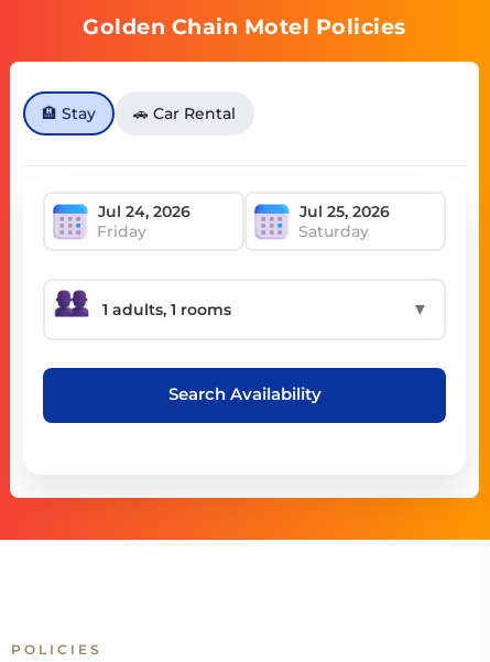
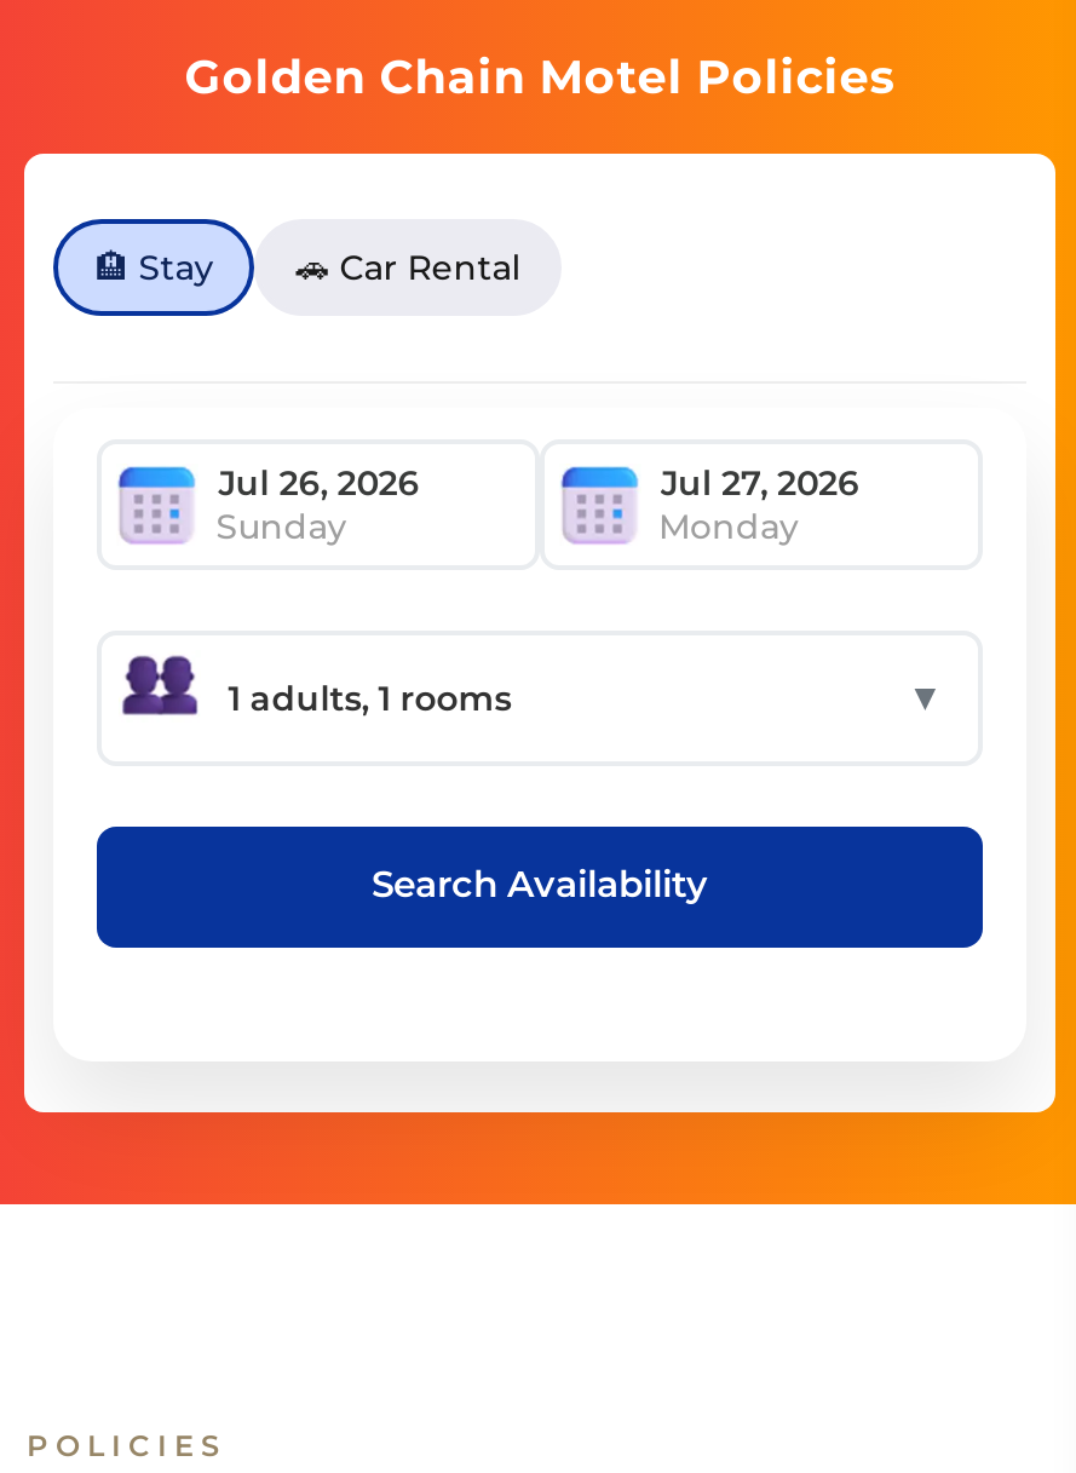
- Friday
- Saturday
+ Sunday
+ Monday
